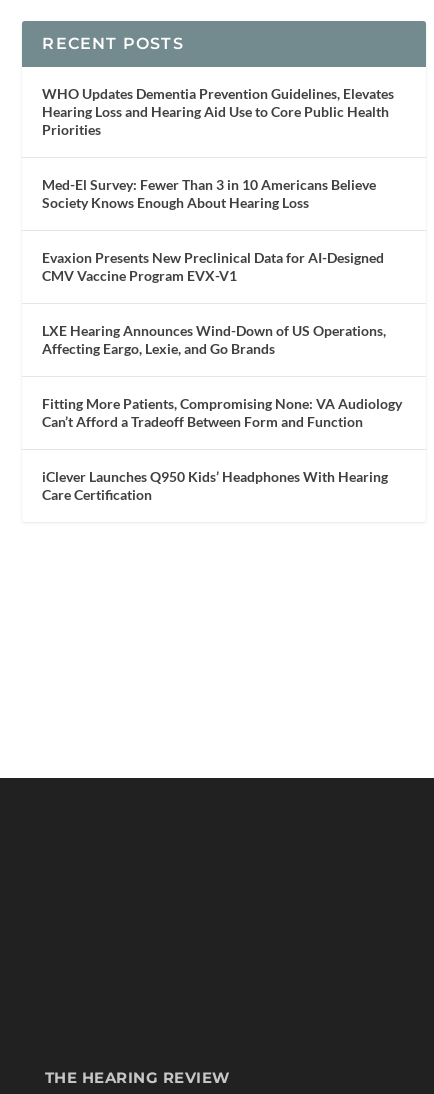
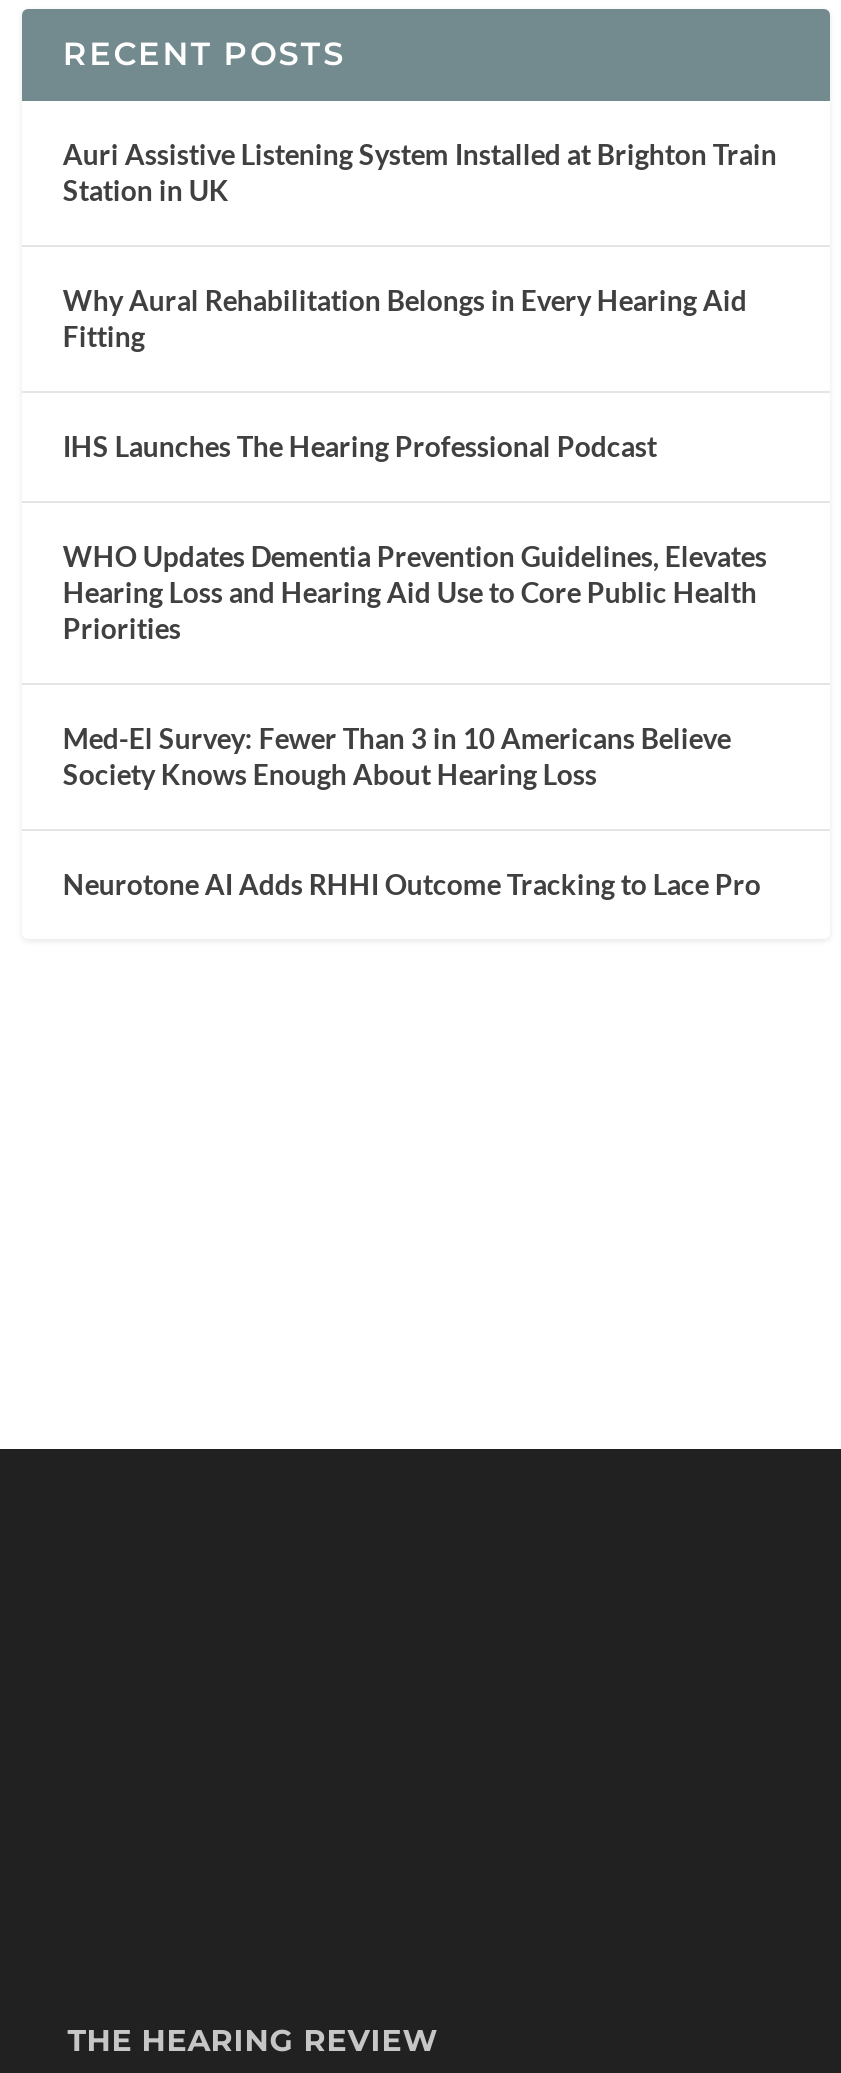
+ Auri Assistive Listening System Installed at Brighton Train
+ Station in UK
+ Why Aural Rehabilitation Belongs in Every Hearing Aid
+ Fitting
+ IHS Launches The Hearing Professional Podcast

moved down: WHO Updates Dementia Prevention Guidelines, Elevates | Hearing Loss and Hearing Aid Use to Core Public Health | Priorities | Med-El Survey: Fewer Than 3 in 10 Americans Believe | Society Knows Enough About Hearing Loss

- Evaxion Presents New Preclinical Data for AI-Designed
- CMV Vaccine Program EVX-V1
- LXE Hearing Announces Wind-Down of US Operations,
- Affecting Eargo, Lexie, and Go Brands
- Fitting More Patients, Compromising None: VA Audiology
- Can’t Afford a Tradeoff Between Form and Function
- iClever Launches Q950 Kids’ Headphones With Hearing
- Care Certification
+ Neurotone AI Adds RHHI Outcome Tracking to Lace Pro
